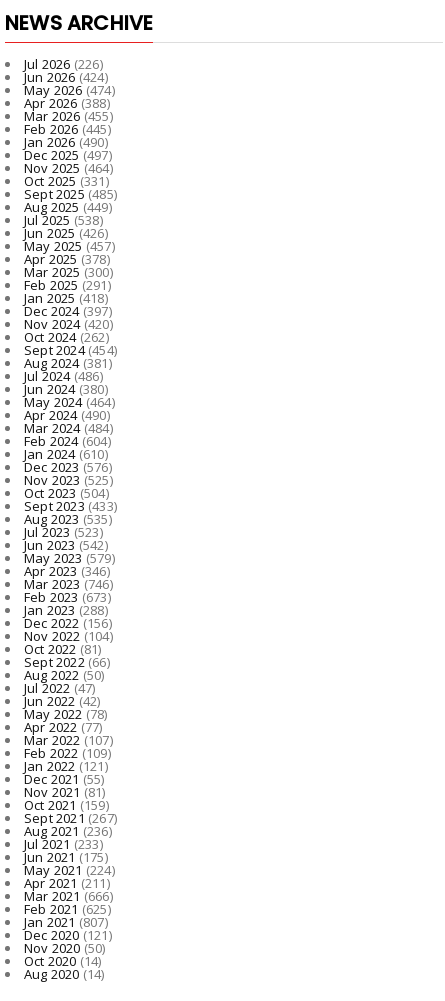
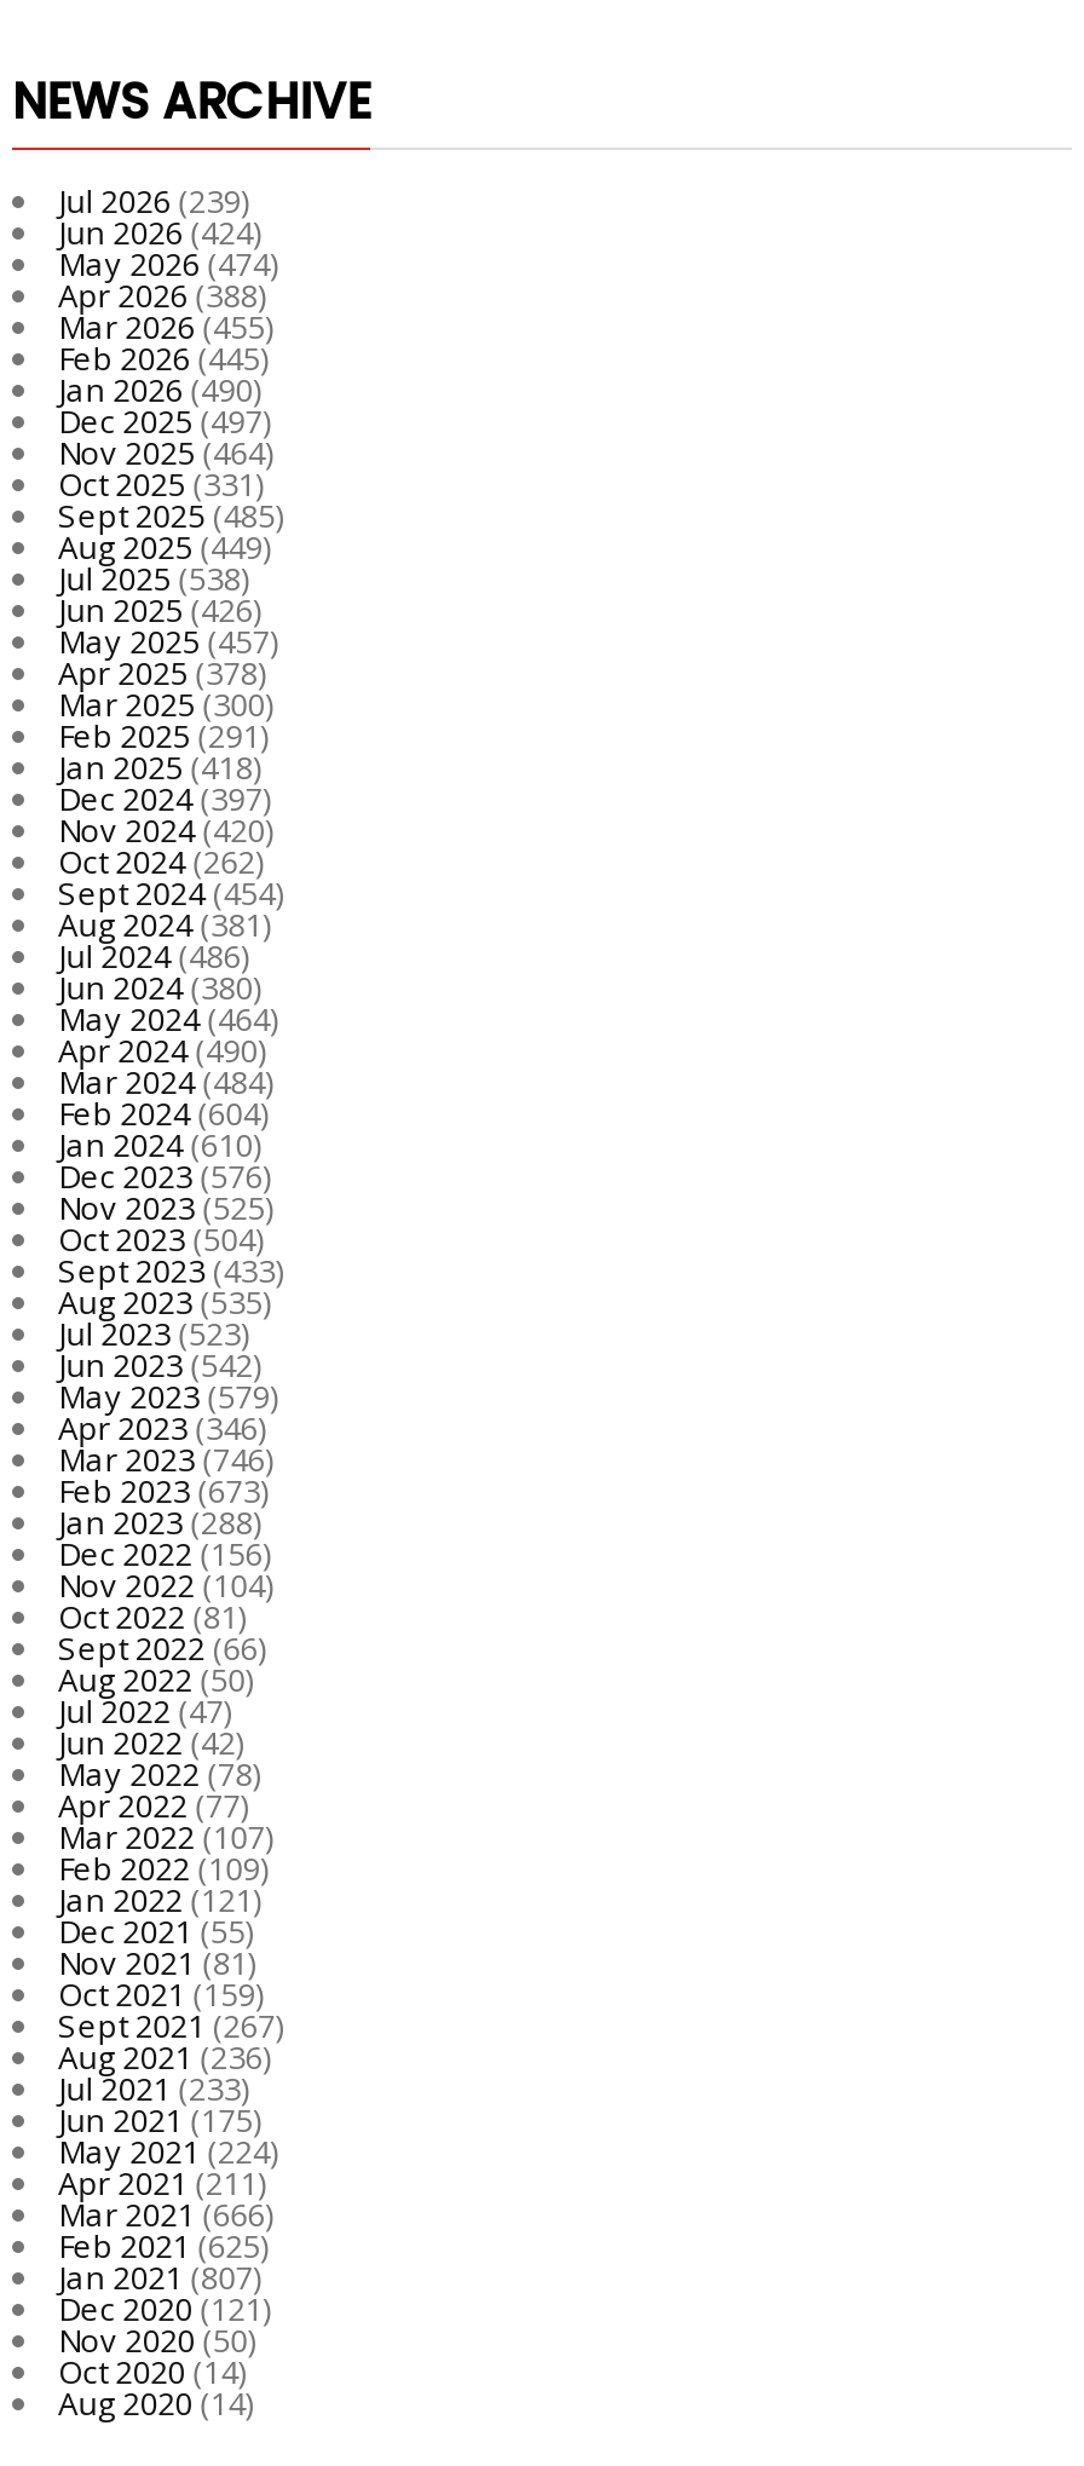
- Jul 2026 (226)
+ Jul 2026 (239)
